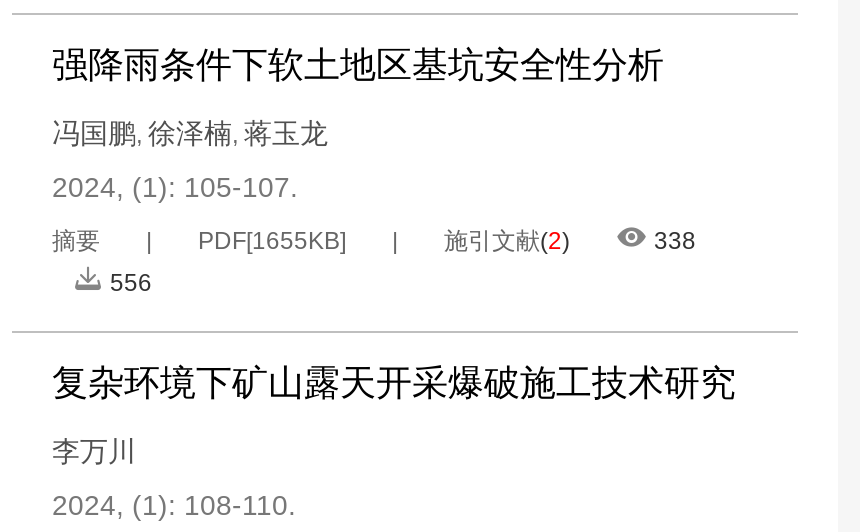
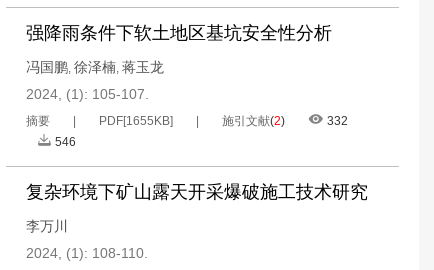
- 338
+ 332

- 556
+ 546
